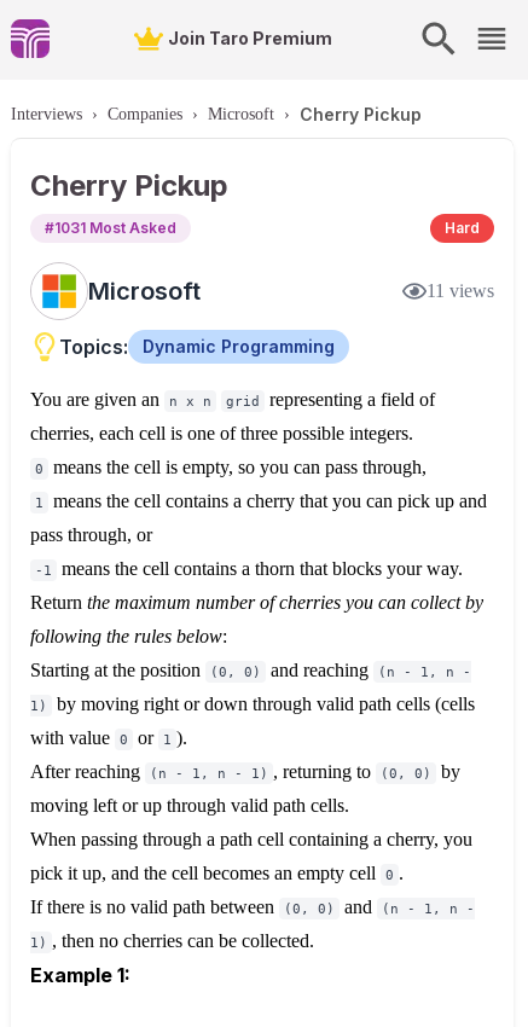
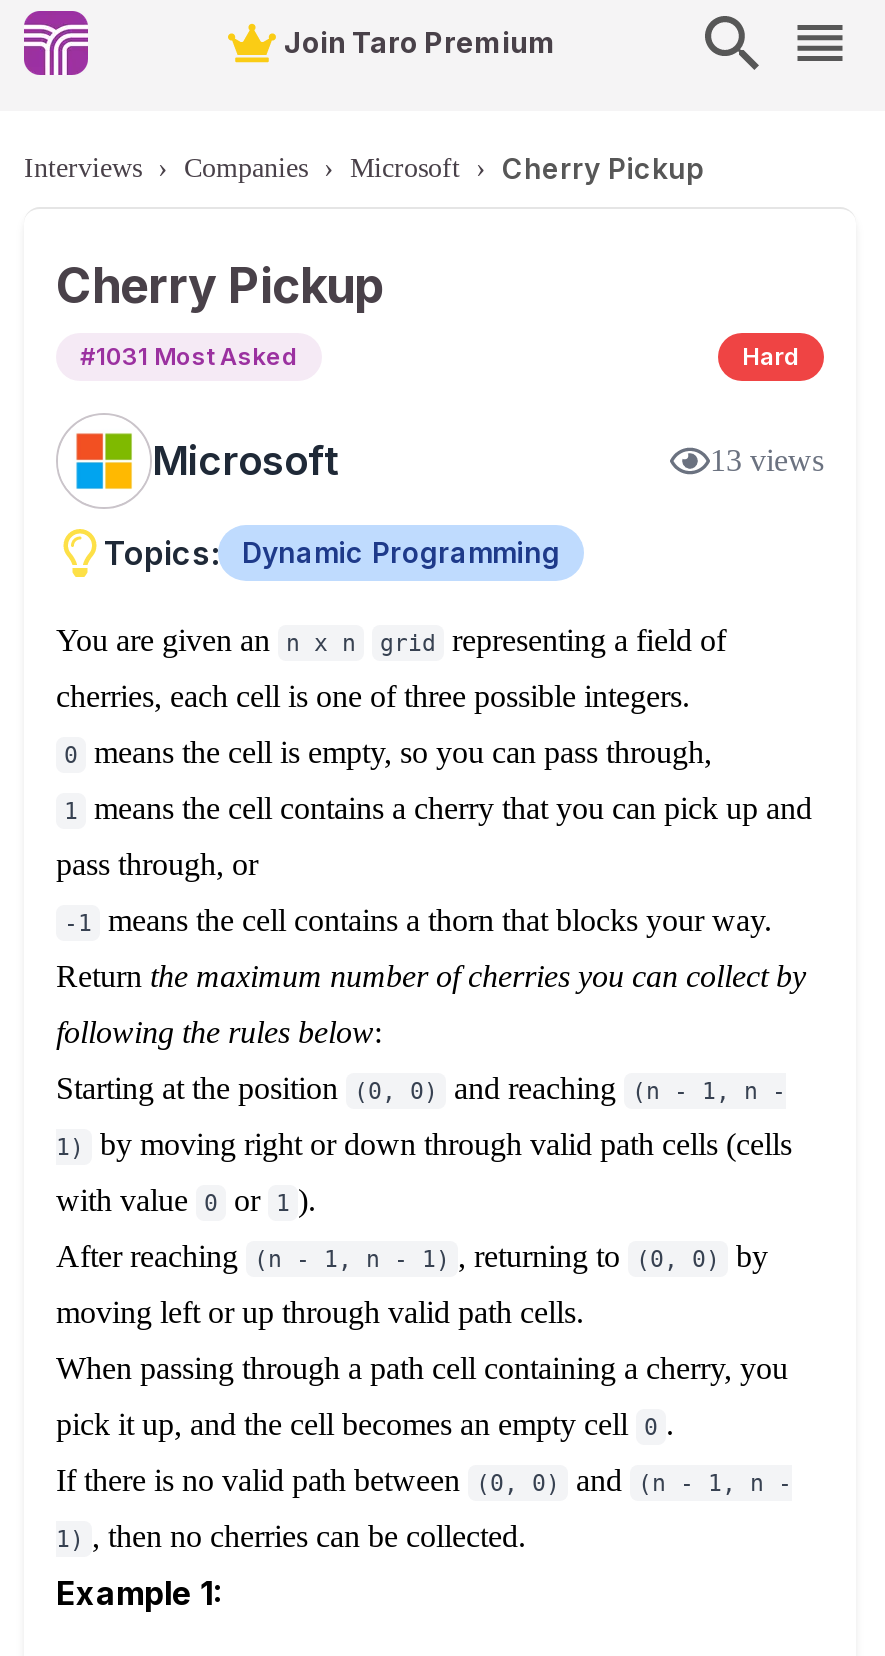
- 11 views
+ 13 views
